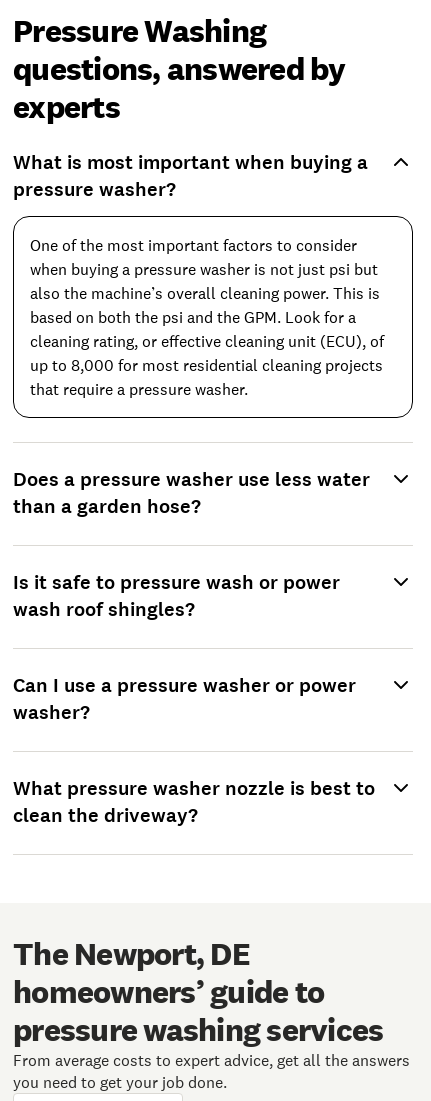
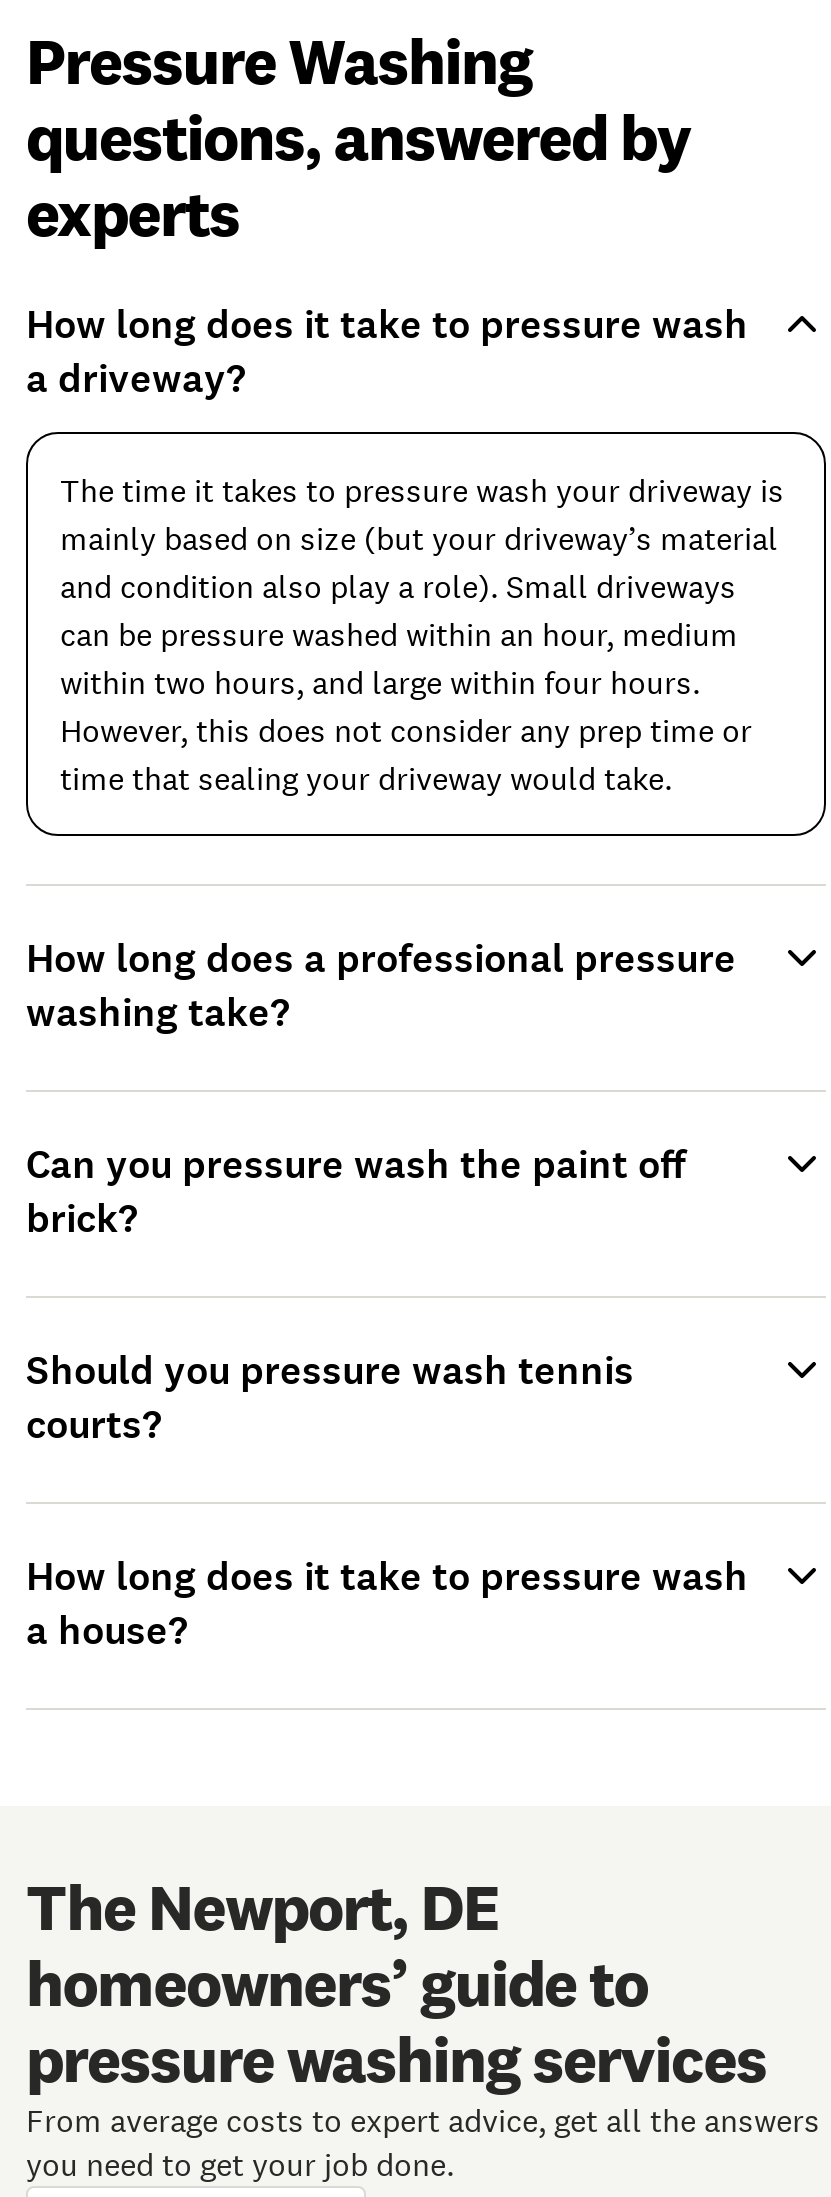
- What is most important when buying a
- pressure washer?
+ How long does it take to pressure wash
+ a driveway?

- One of the most important factors to consider
- when buying a pressure washer is not just psi but
- also the machine’s overall cleaning power. This is
- based on both the psi and the GPM. Look for a
- cleaning rating, or effective cleaning unit (ECU), of
- up to 8,000 for most residential cleaning projects
- that require a pressure washer.
+ The time it takes to pressure wash your driveway is
+ mainly based on size (but your driveway’s material
+ and condition also play a role). Small driveways
+ can be pressure washed within an hour, medium
+ within two hours, and large within four hours.
+ However, this does not consider any prep time or
+ time that sealing your driveway would take.

- Does a pressure washer use less water
- than a garden hose?
+ How long does a professional pressure
+ washing take?

- Is it safe to pressure wash or power
- wash roof shingles?
+ Can you pressure wash the paint off
+ brick?

- Can I use a pressure washer or power
- washer?
+ Should you pressure wash tennis
+ courts?

- What pressure washer nozzle is best to
- clean the driveway?
+ How long does it take to pressure wash
+ a house?
